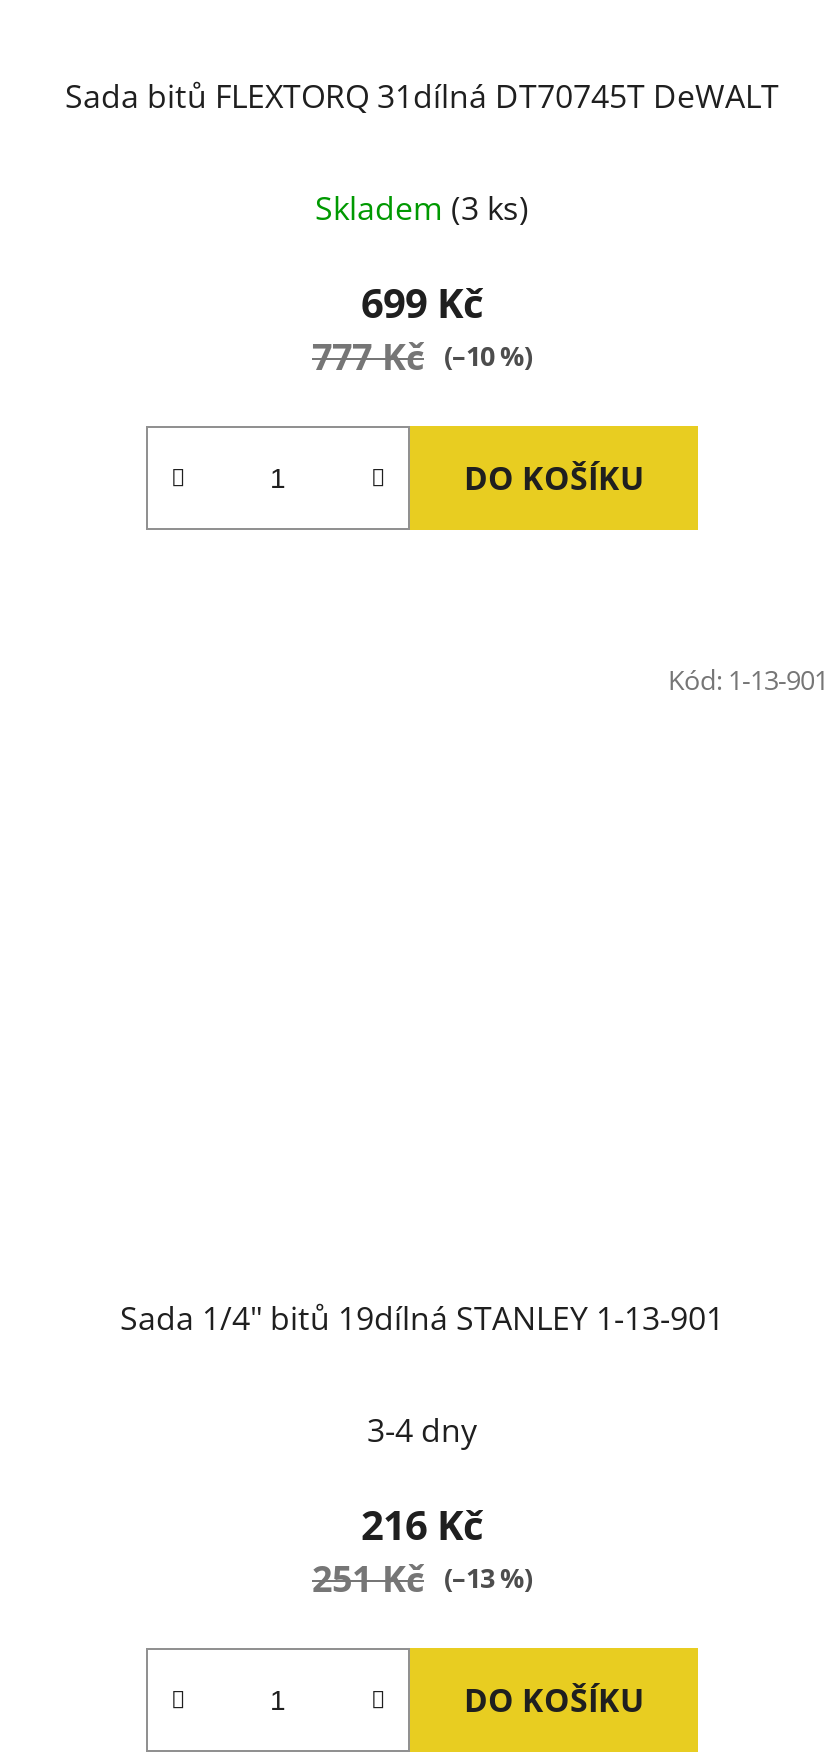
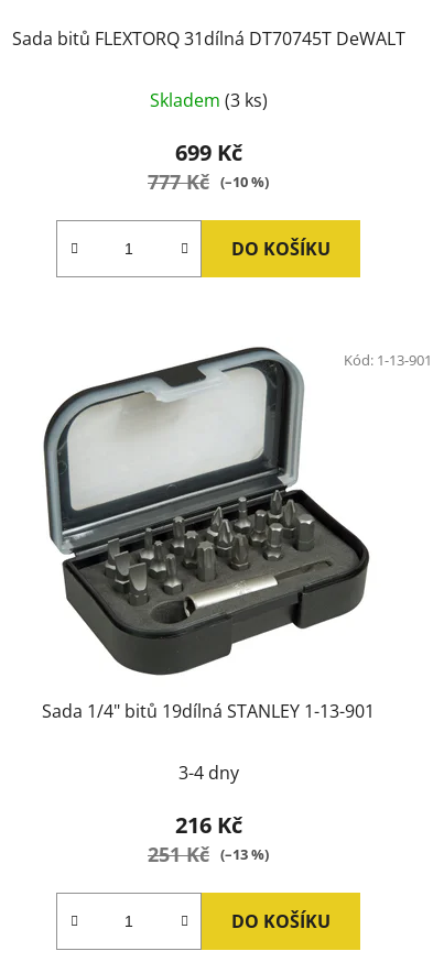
+ [image]
